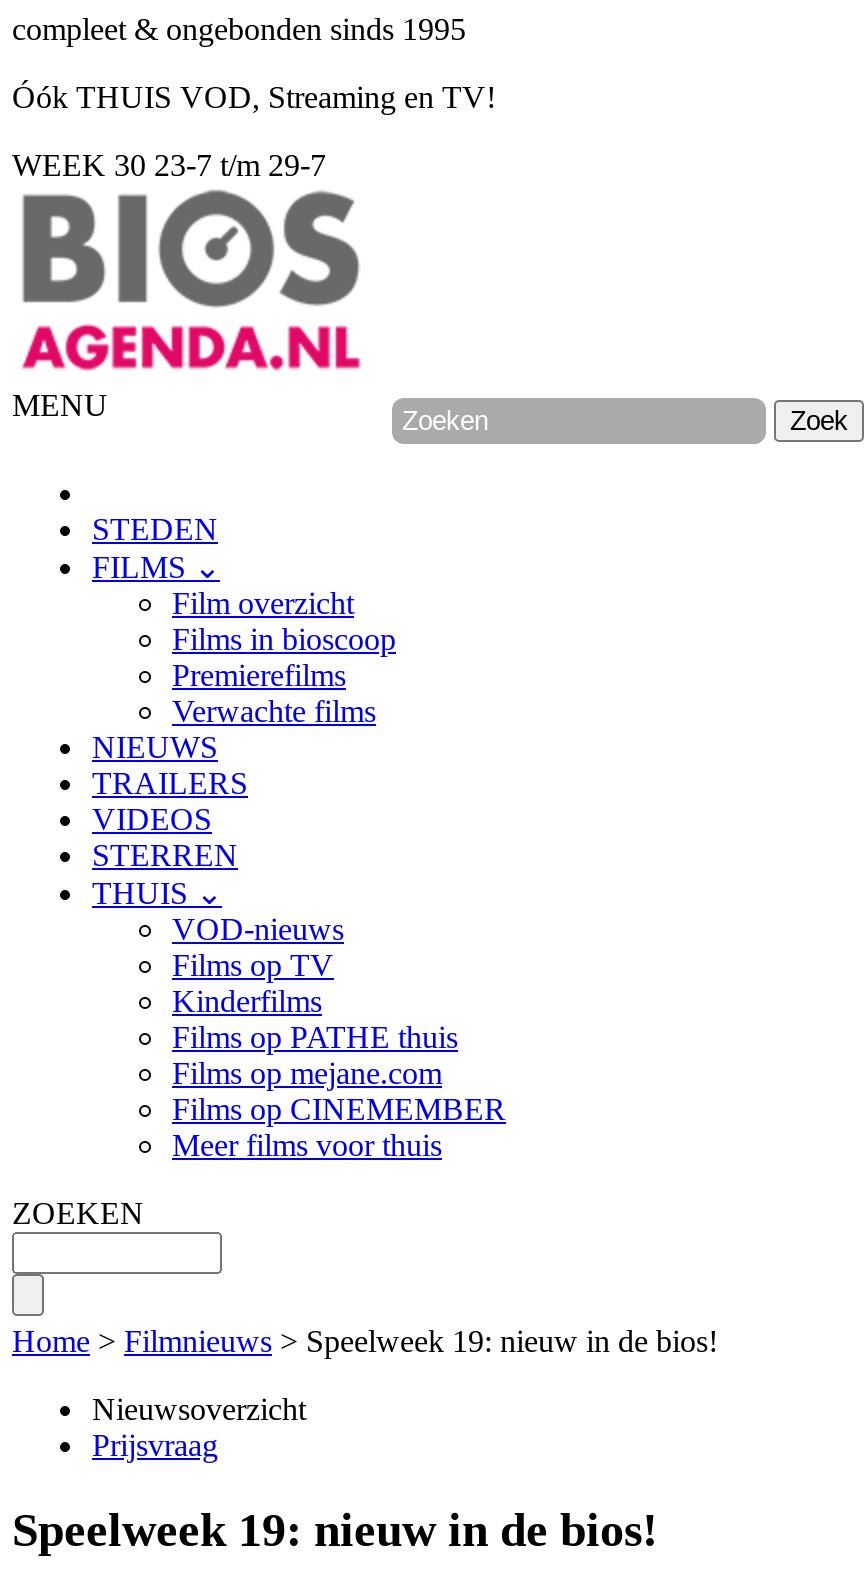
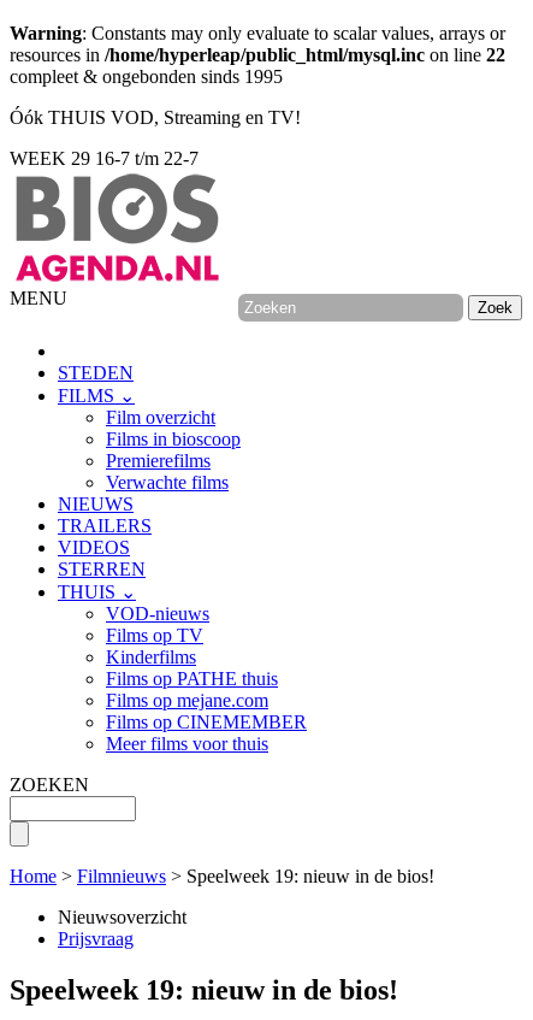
+ Warning: Constants may only evaluate to scalar values, arrays or
+ resources in /home/hyperleap/public_html/mysql.inc on line 22

- WEEK 30 23-7 t/m 29-7
+ WEEK 29 16-7 t/m 22-7
